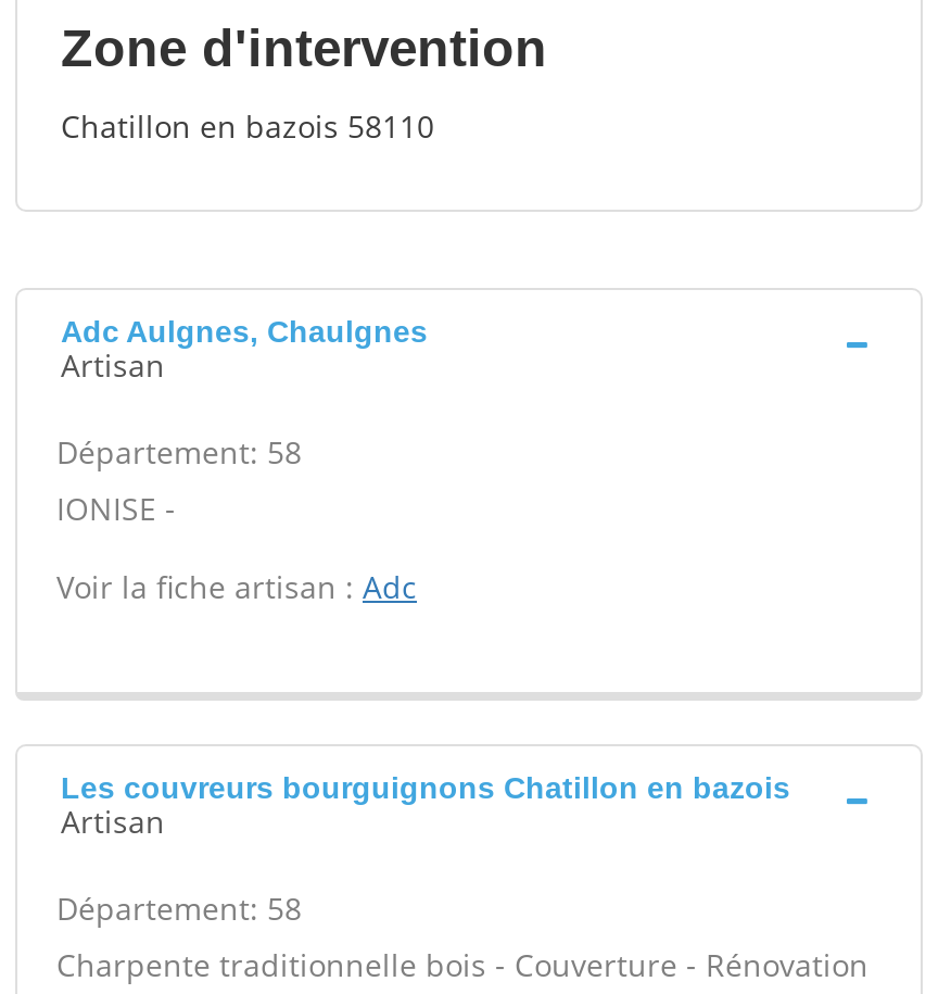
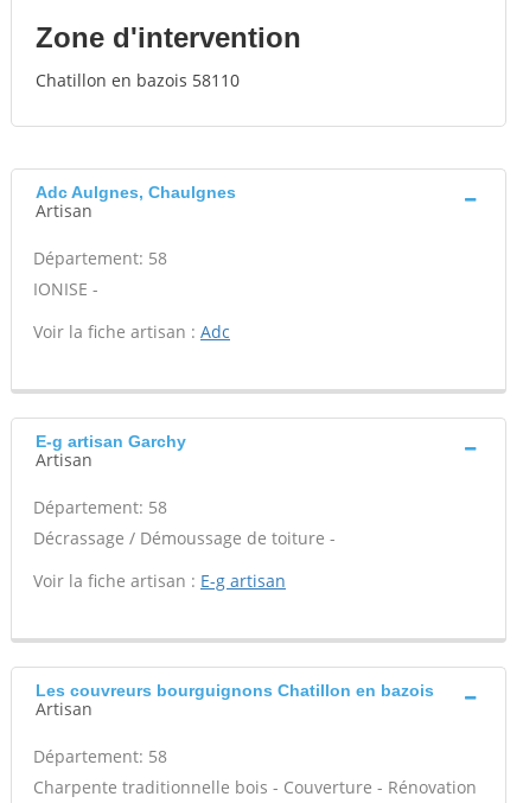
+ E-g artisan Garchy
+ Artisan
+ Département: 58
+ Décrassage / Démoussage de toiture -
+ Voir la fiche artisan : E-g artisan
